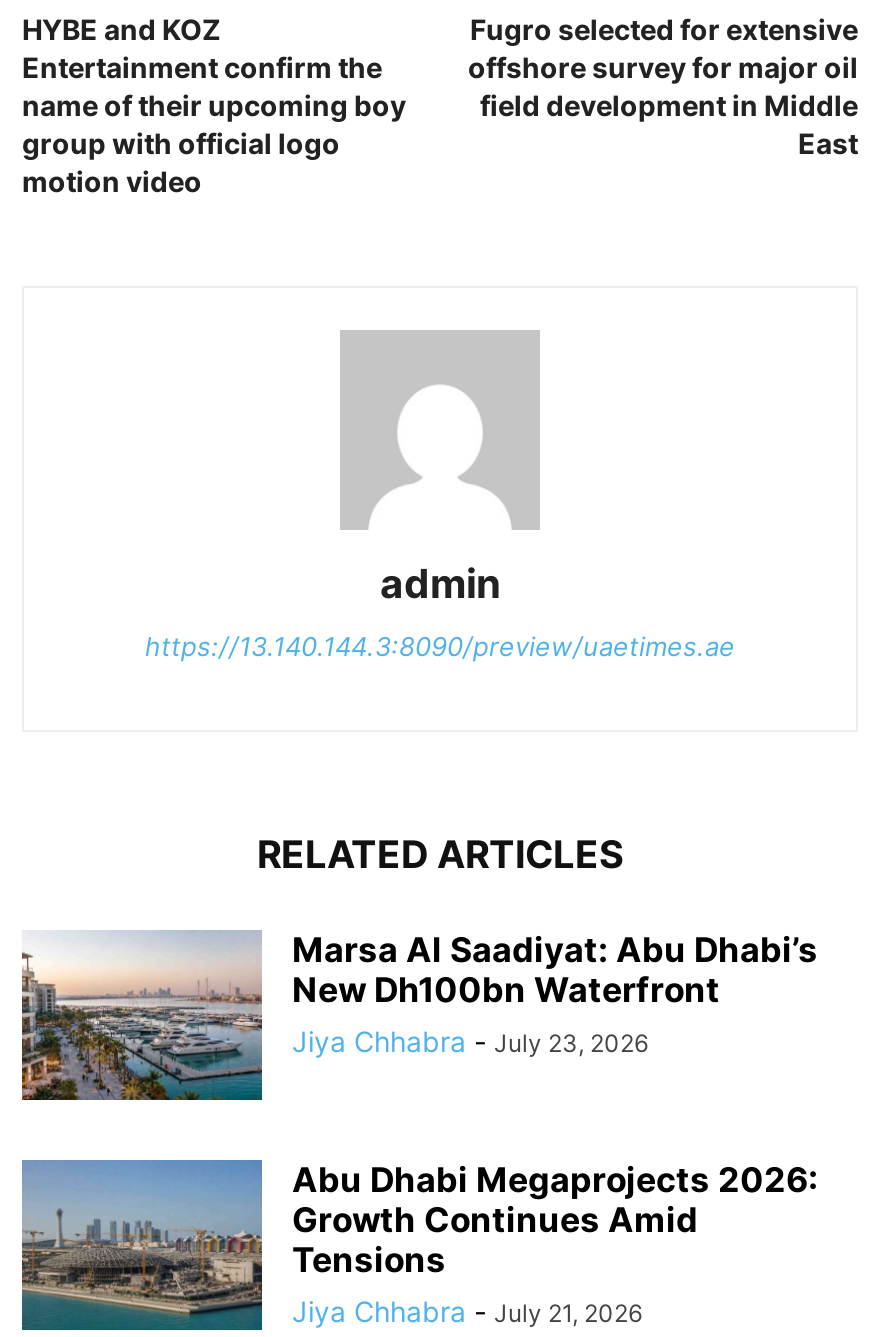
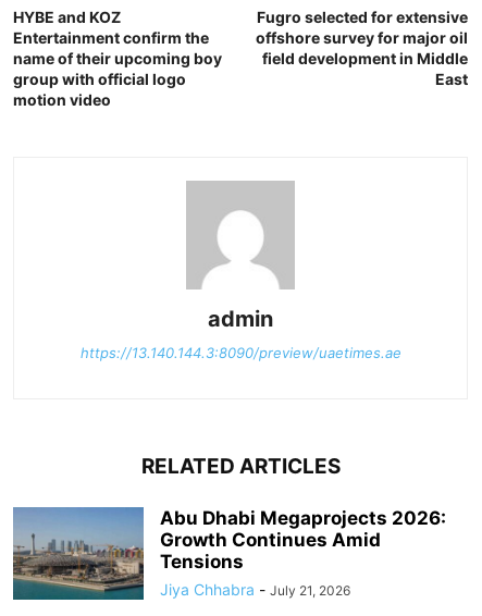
- [image]
- Marsa Al Saadiyat: Abu Dhabi’s
- New Dh100bn Waterfront
- Jiya Chhabra - July 23, 2026
